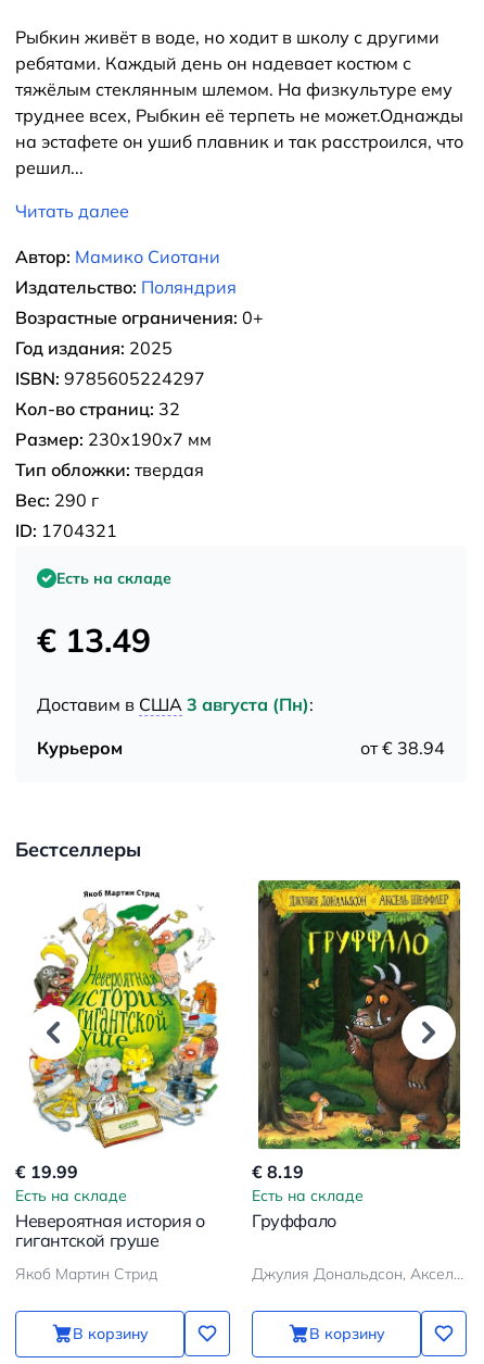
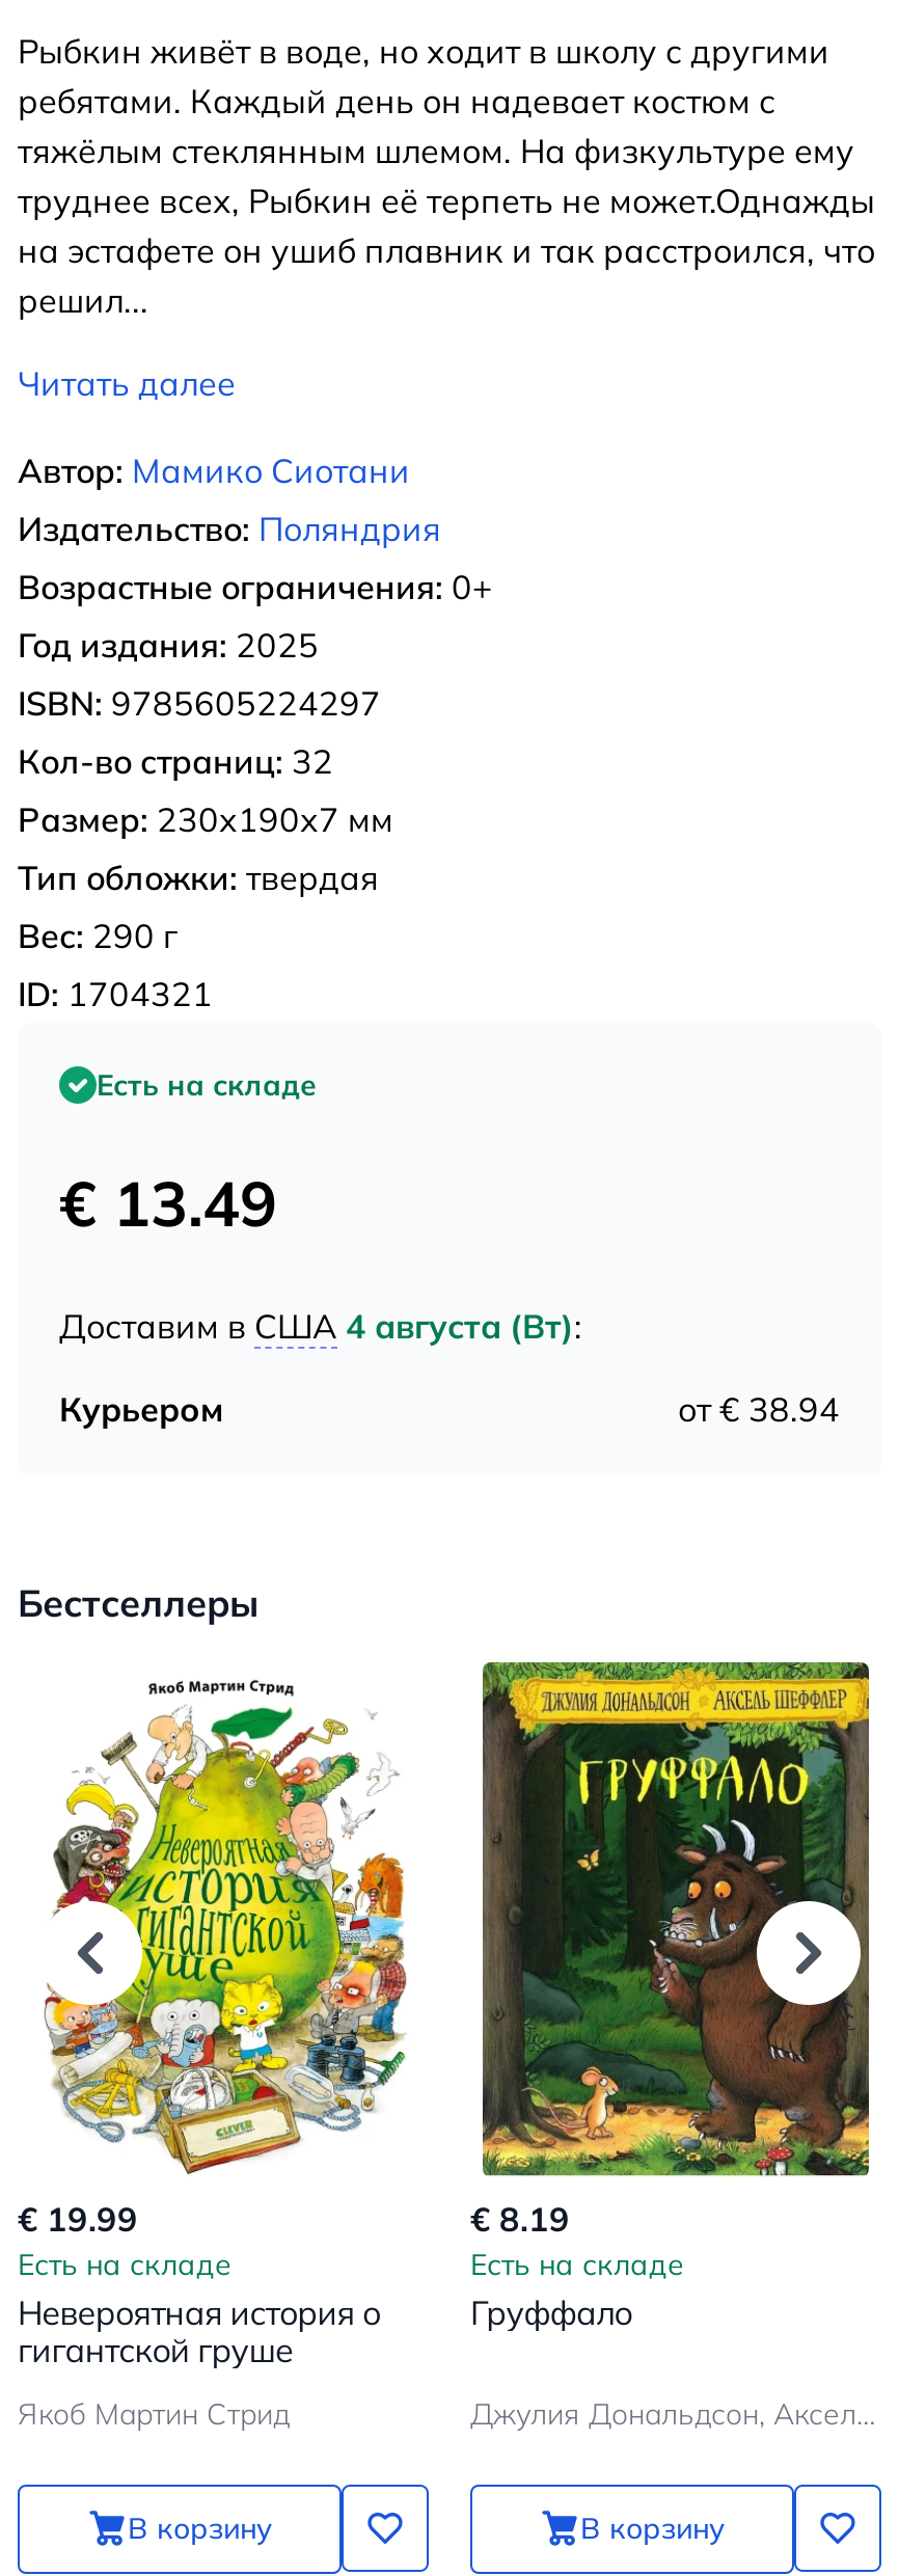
- Доставим в США 3 августа (Пн):
+ Доставим в США 4 августа (Вт):
